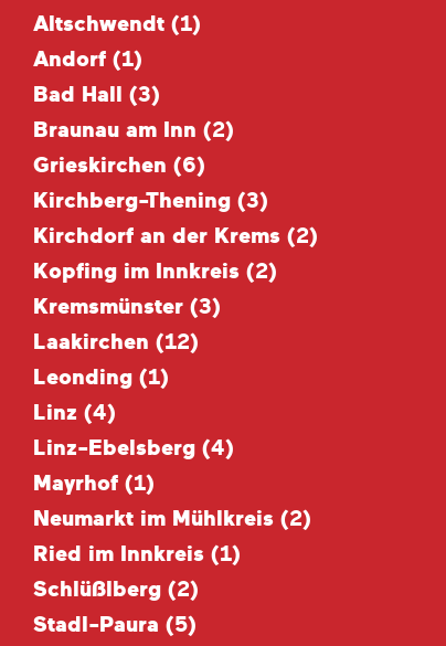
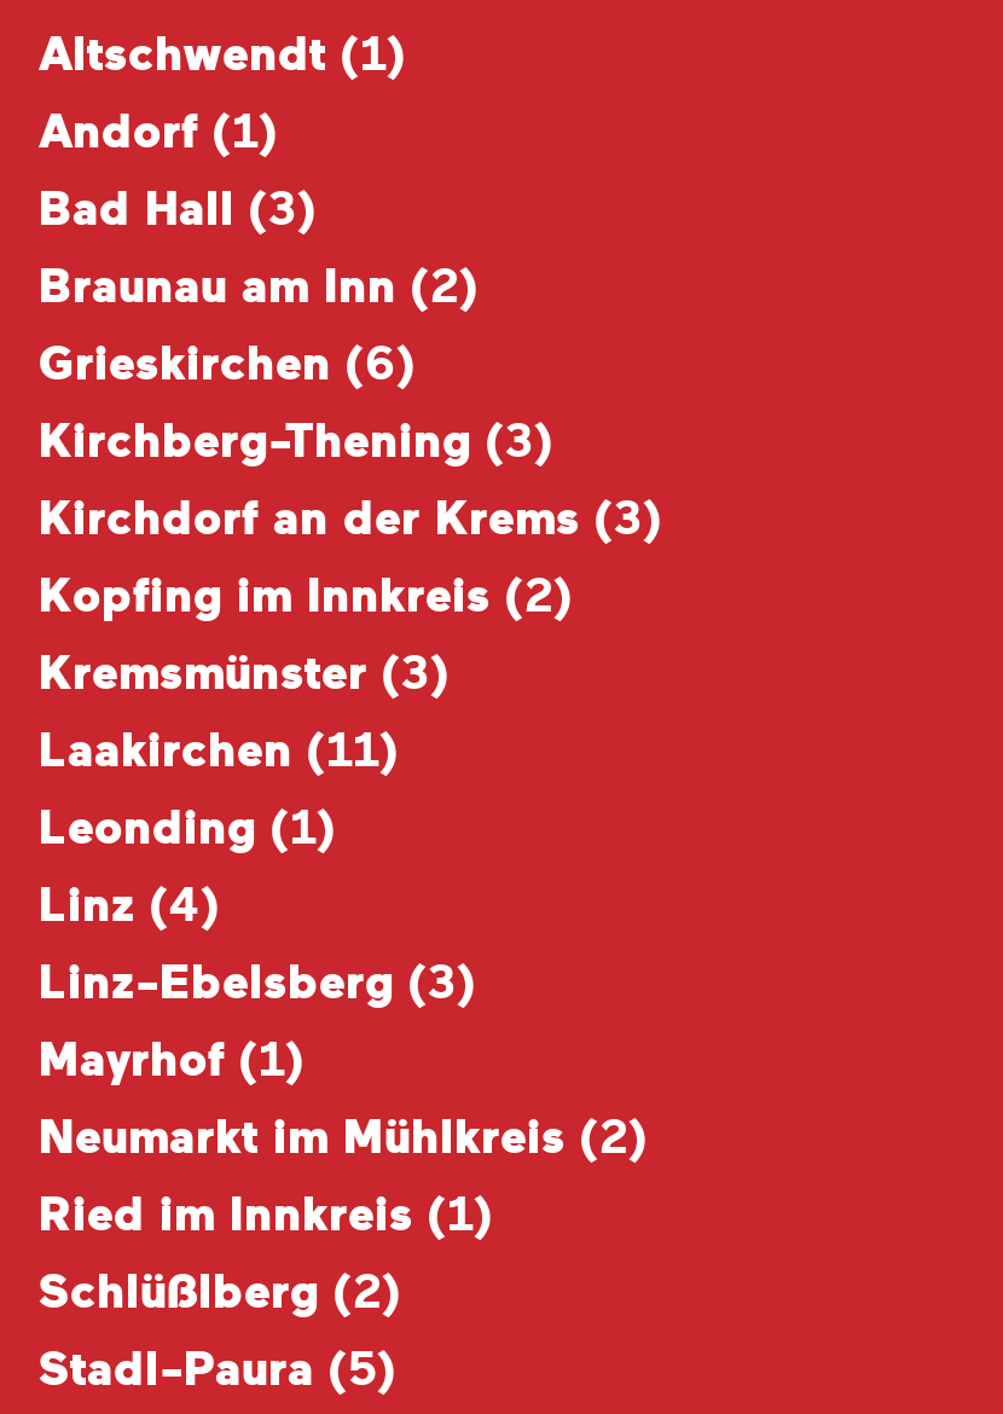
- Kirchdorf an der Krems (2)
+ Kirchdorf an der Krems (3)

- Laakirchen (12)
+ Laakirchen (11)

- Linz-Ebelsberg (4)
+ Linz-Ebelsberg (3)
